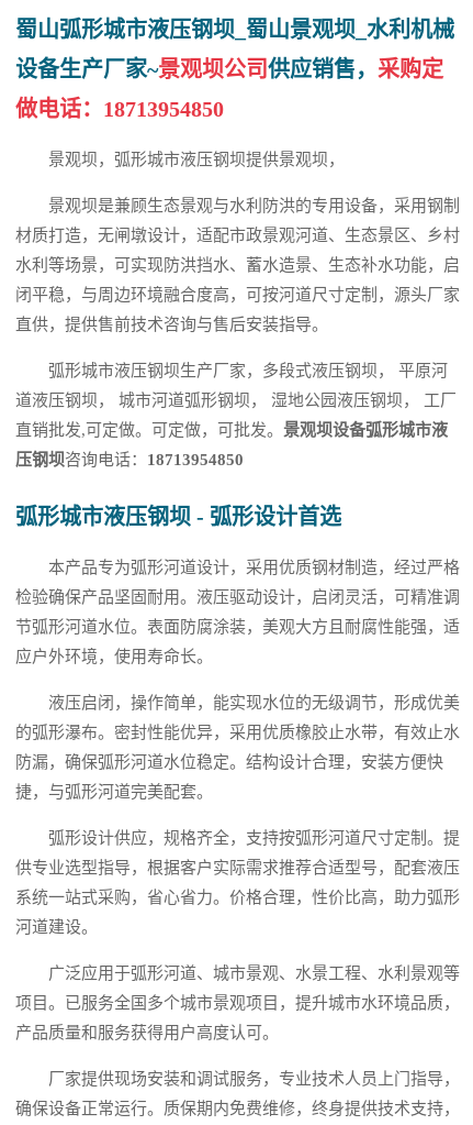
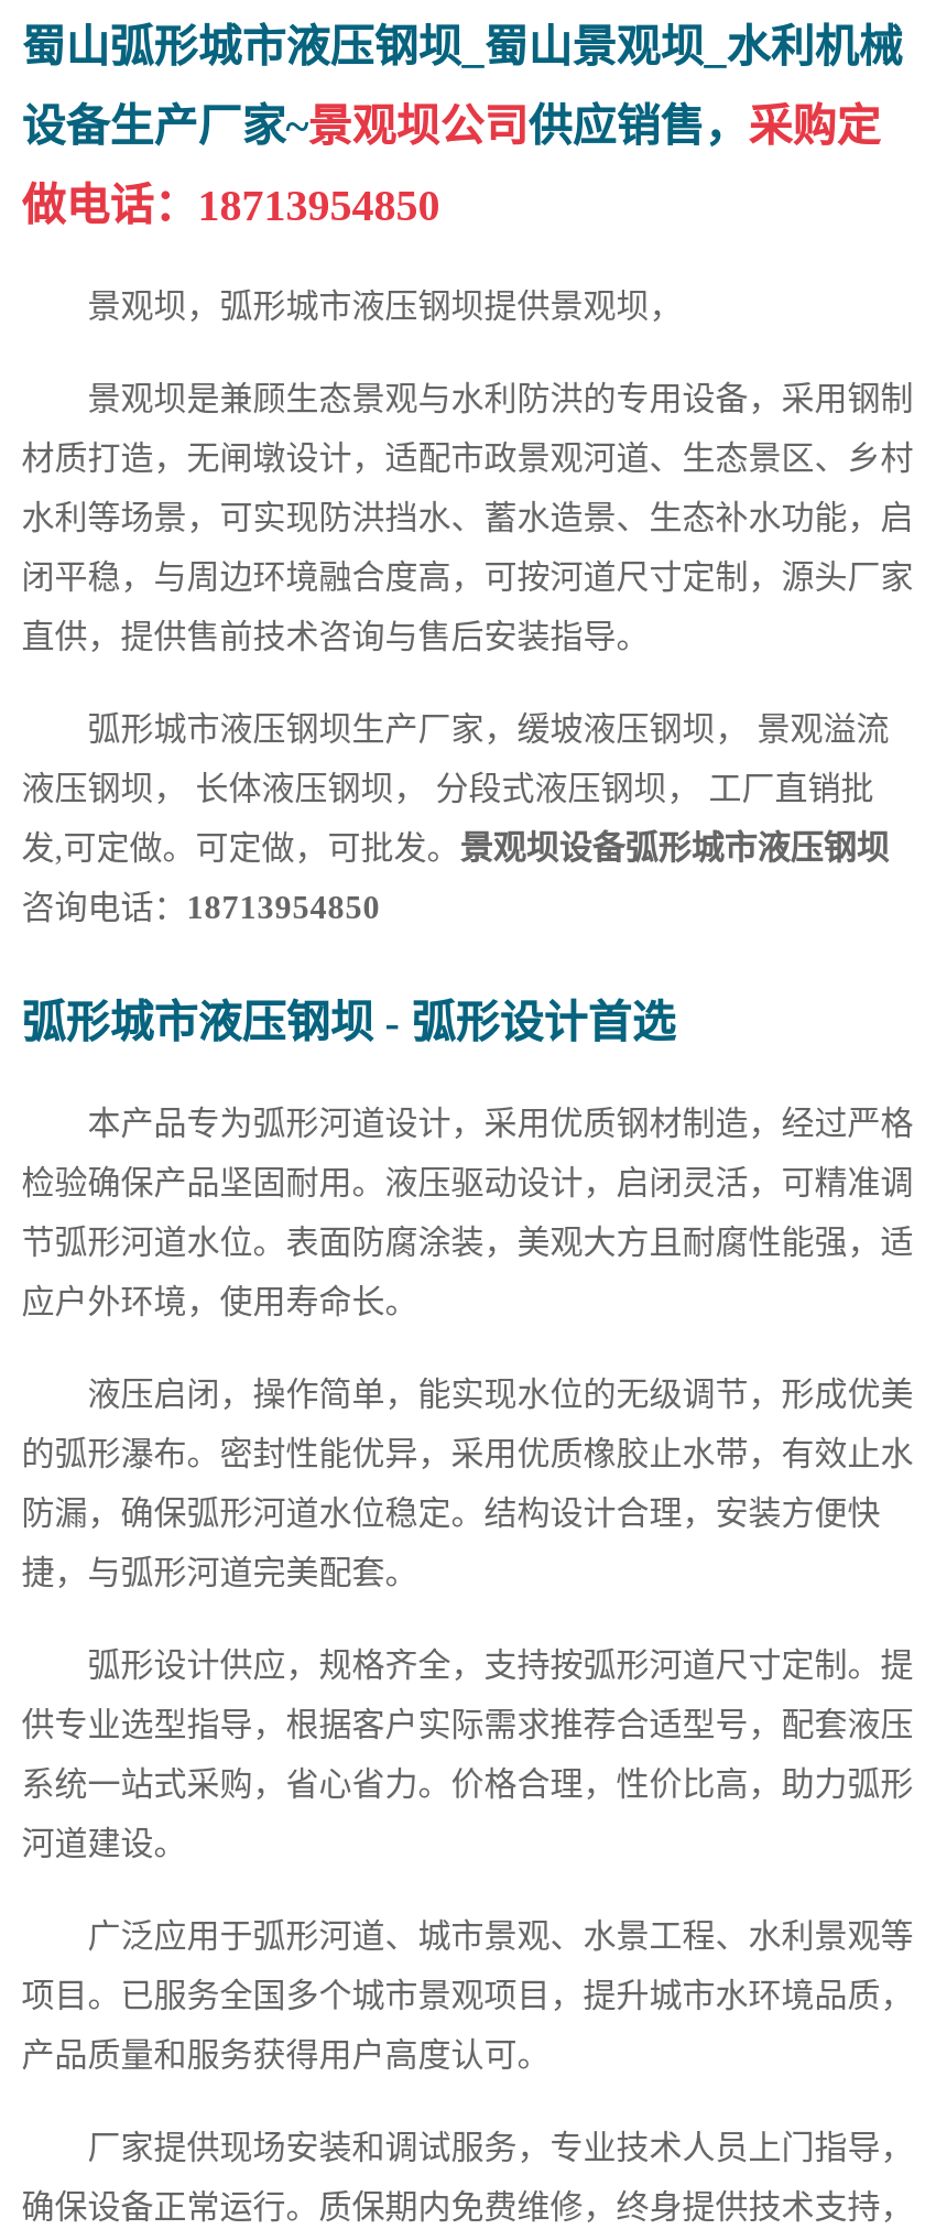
- 弧形城市液压钢坝生产厂家，多段式液压钢坝， 平原河
+ 弧形城市液压钢坝生产厂家，缓坡液压钢坝， 景观溢流

- 道液压钢坝， 城市河道弧形钢坝， 湿地公园液压钢坝， 工厂
+ 液压钢坝， 长体液压钢坝， 分段式液压钢坝， 工厂直销批

- 直销批发,可定做。可定做，可批发。景观坝设备弧形城市液
+ 发,可定做。可定做，可批发。景观坝设备弧形城市液压钢坝

- 压钢坝咨询电话：18713954850
+ 咨询电话：18713954850
